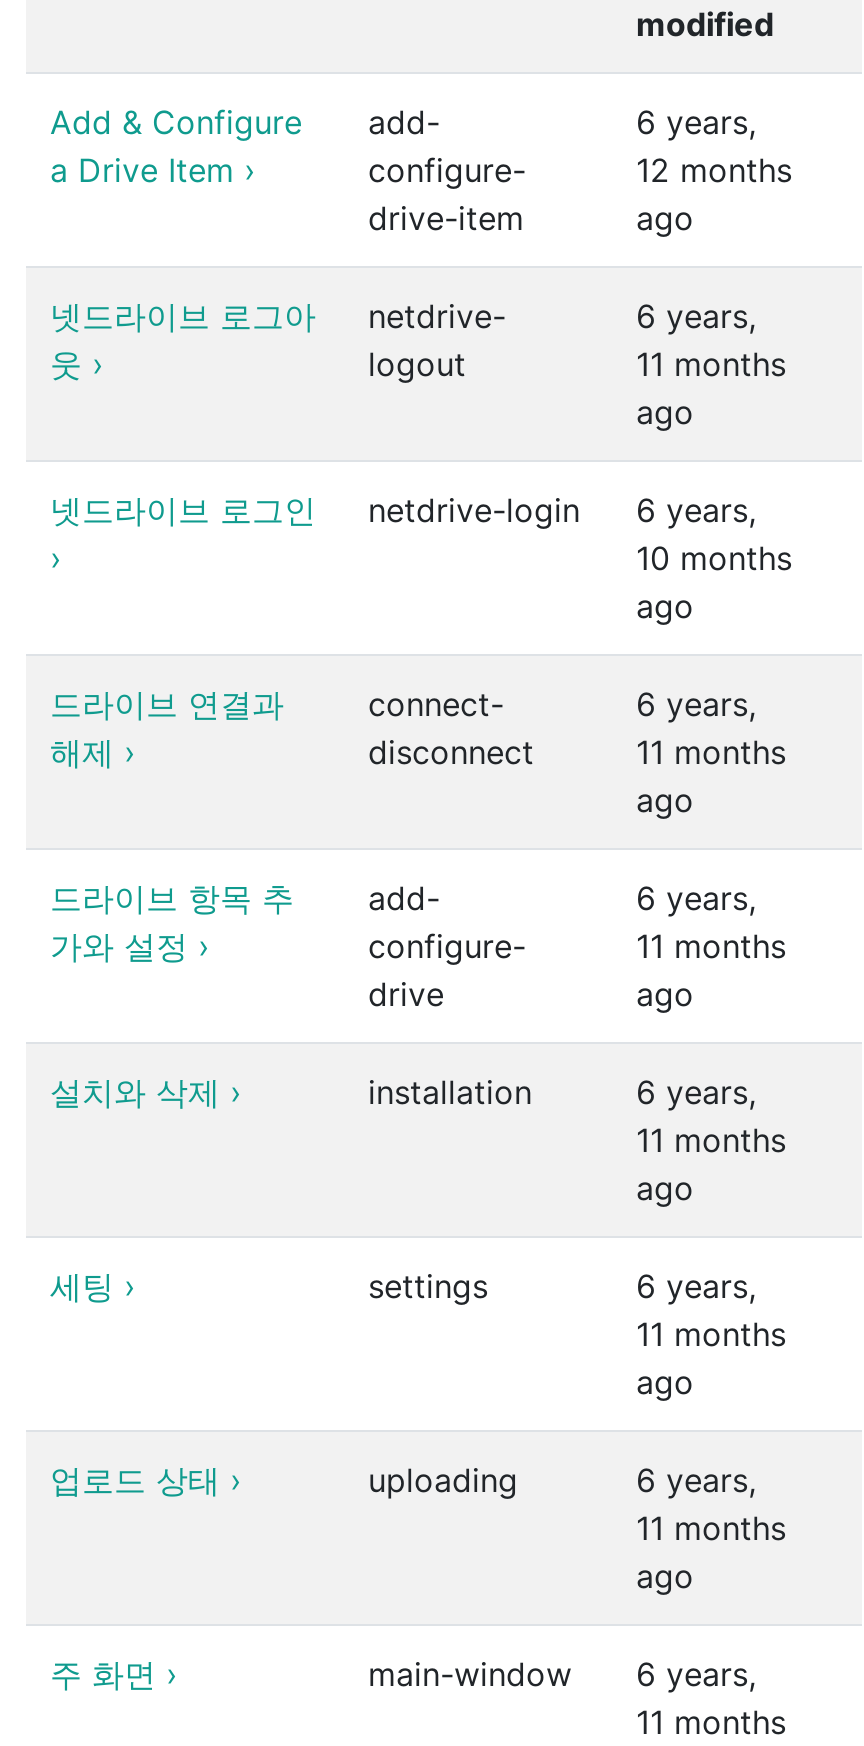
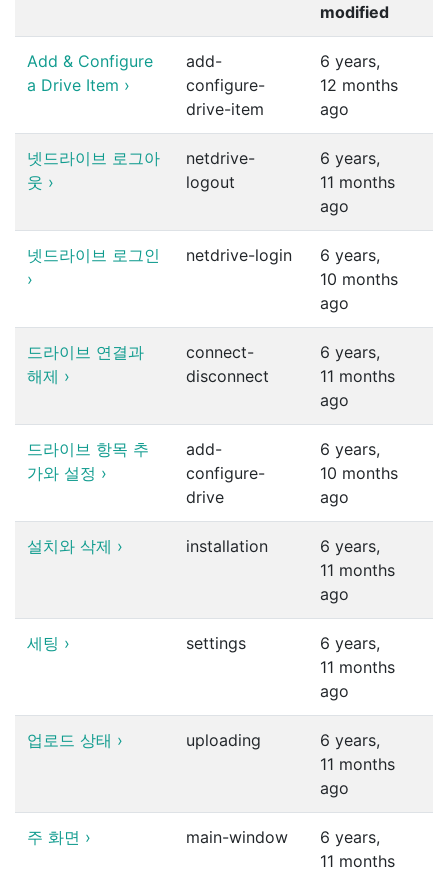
- 11 months
+ 10 months
